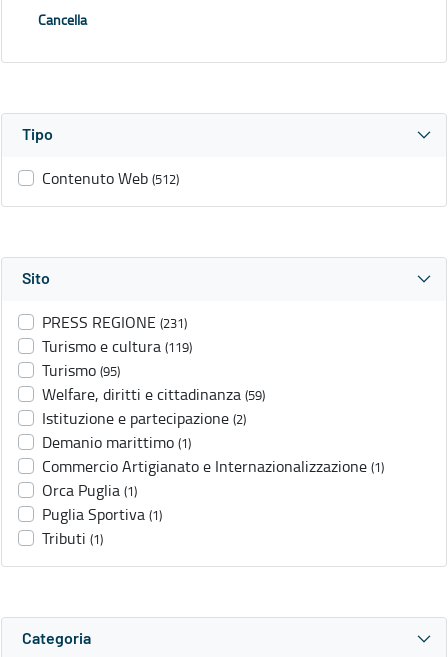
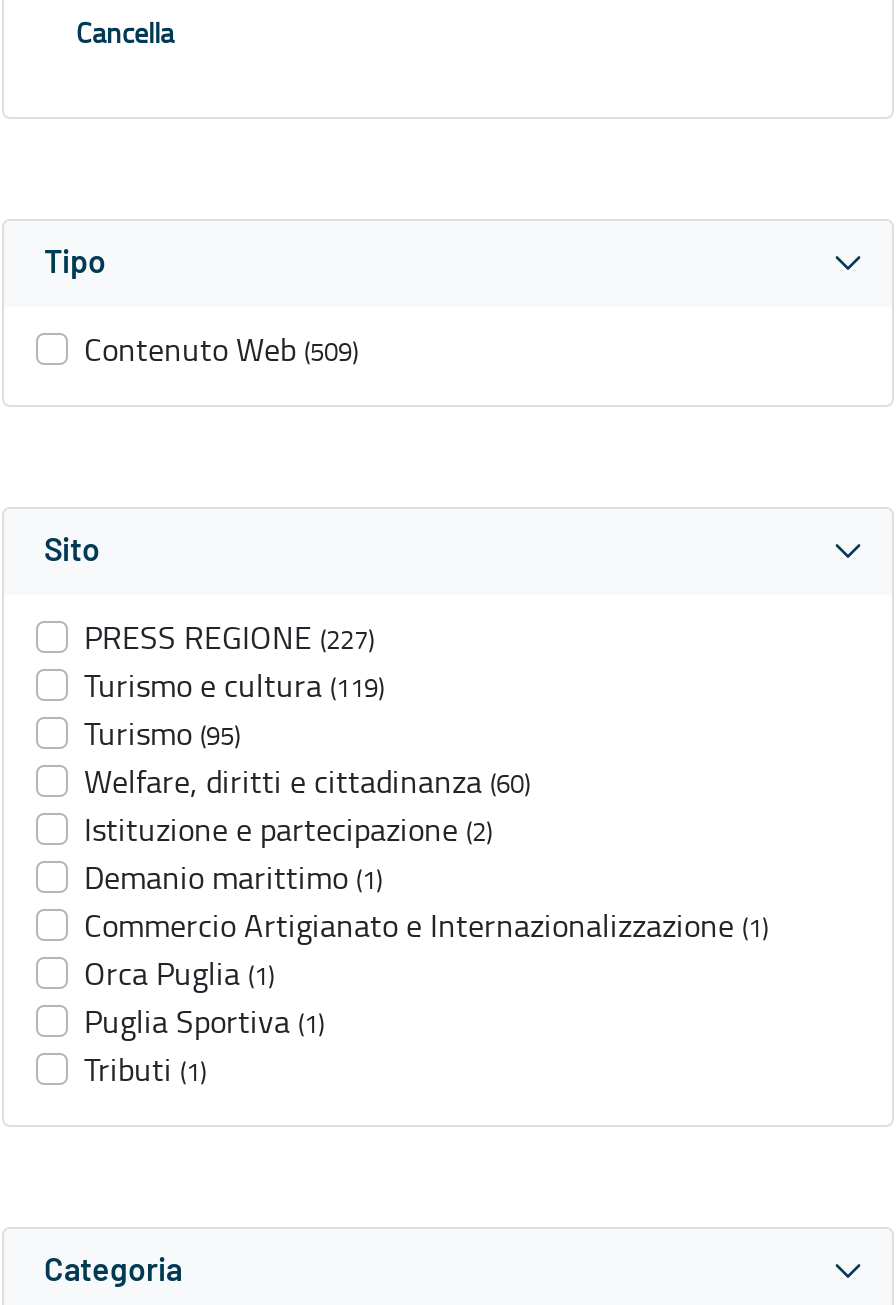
- Contenuto Web (512)
+ Contenuto Web (509)

- PRESS REGIONE (231)
+ PRESS REGIONE (227)

- Welfare, diritti e cittadinanza (59)
+ Welfare, diritti e cittadinanza (60)
